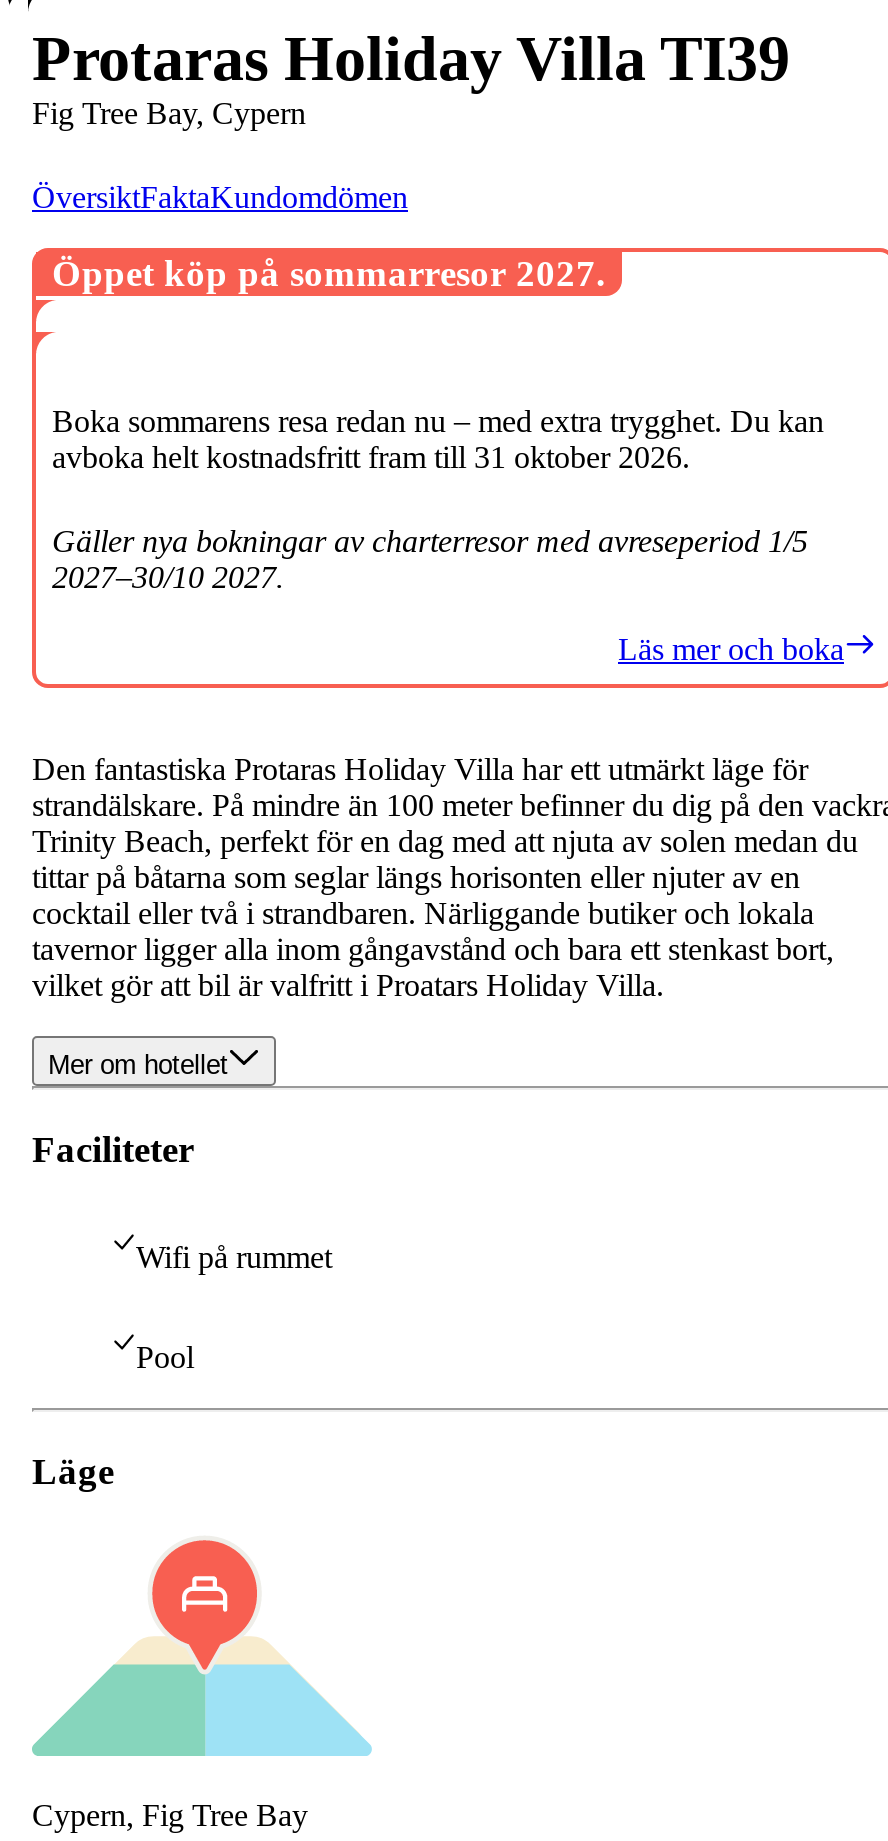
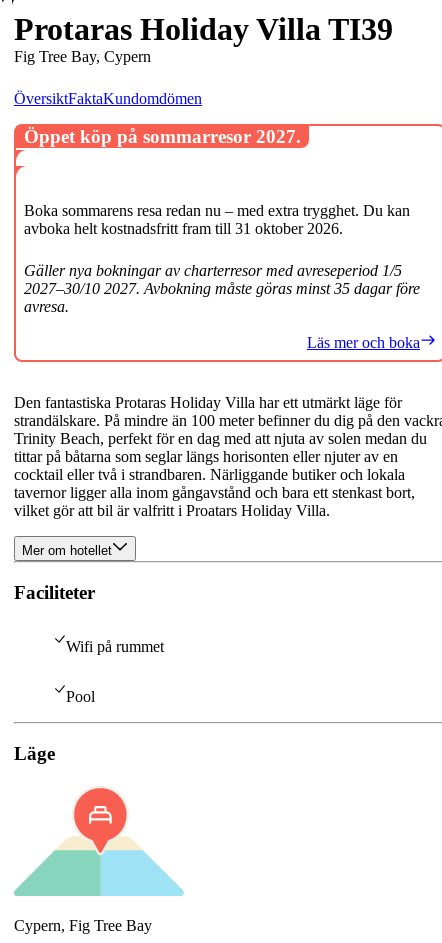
- 2027–30/10 2027.
+ 2027–30/10 2027. Avbokning måste göras minst 35 dagar före
+ avresa.
